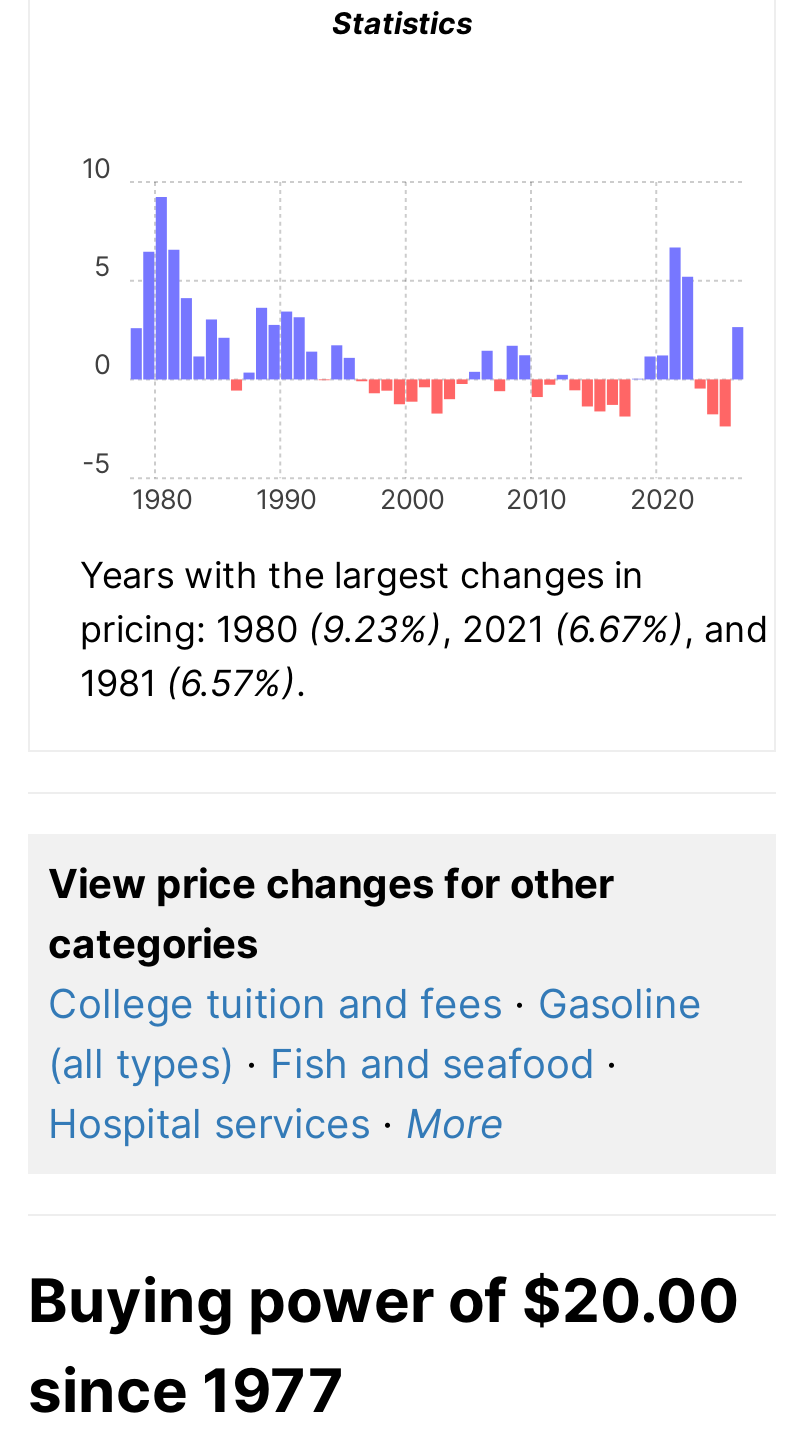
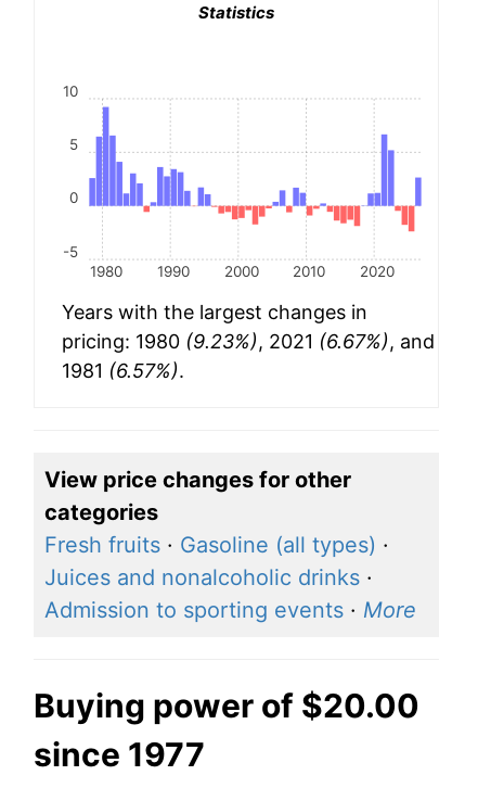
- College tuition and fees · Gasoline
- (all types) · Fish and seafood ·
- Hospital services · More
+ Fresh fruits · Gasoline (all types) ·
+ Juices and nonalcoholic drinks ·
+ Admission to sporting events · More
